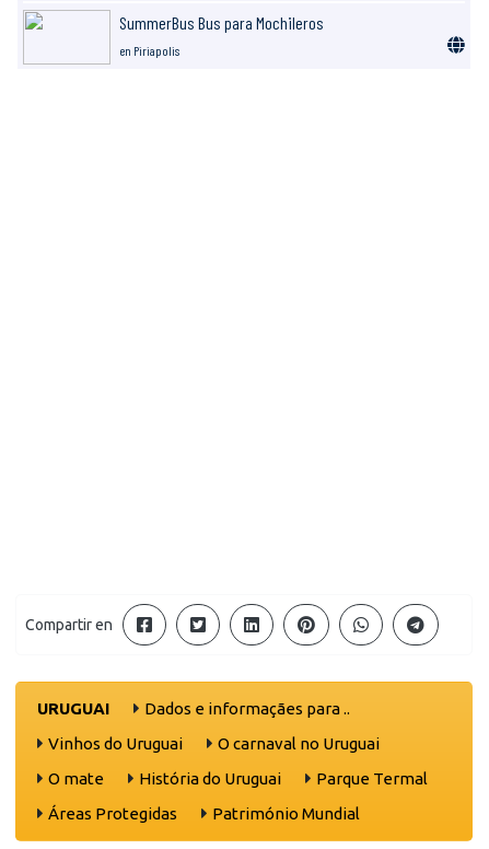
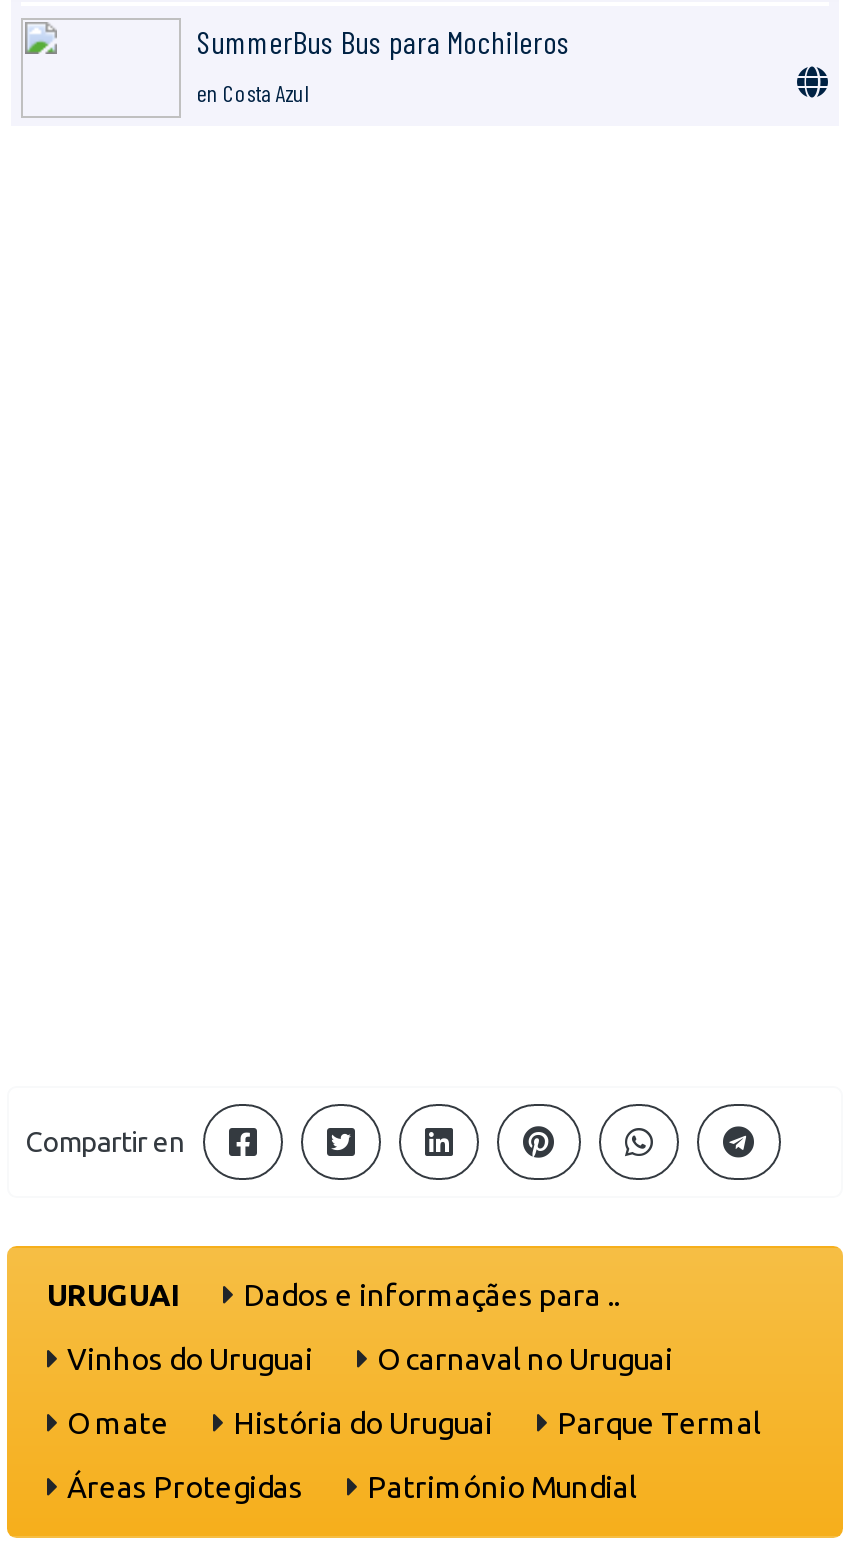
- en Piriapolis
+ en Costa Azul
